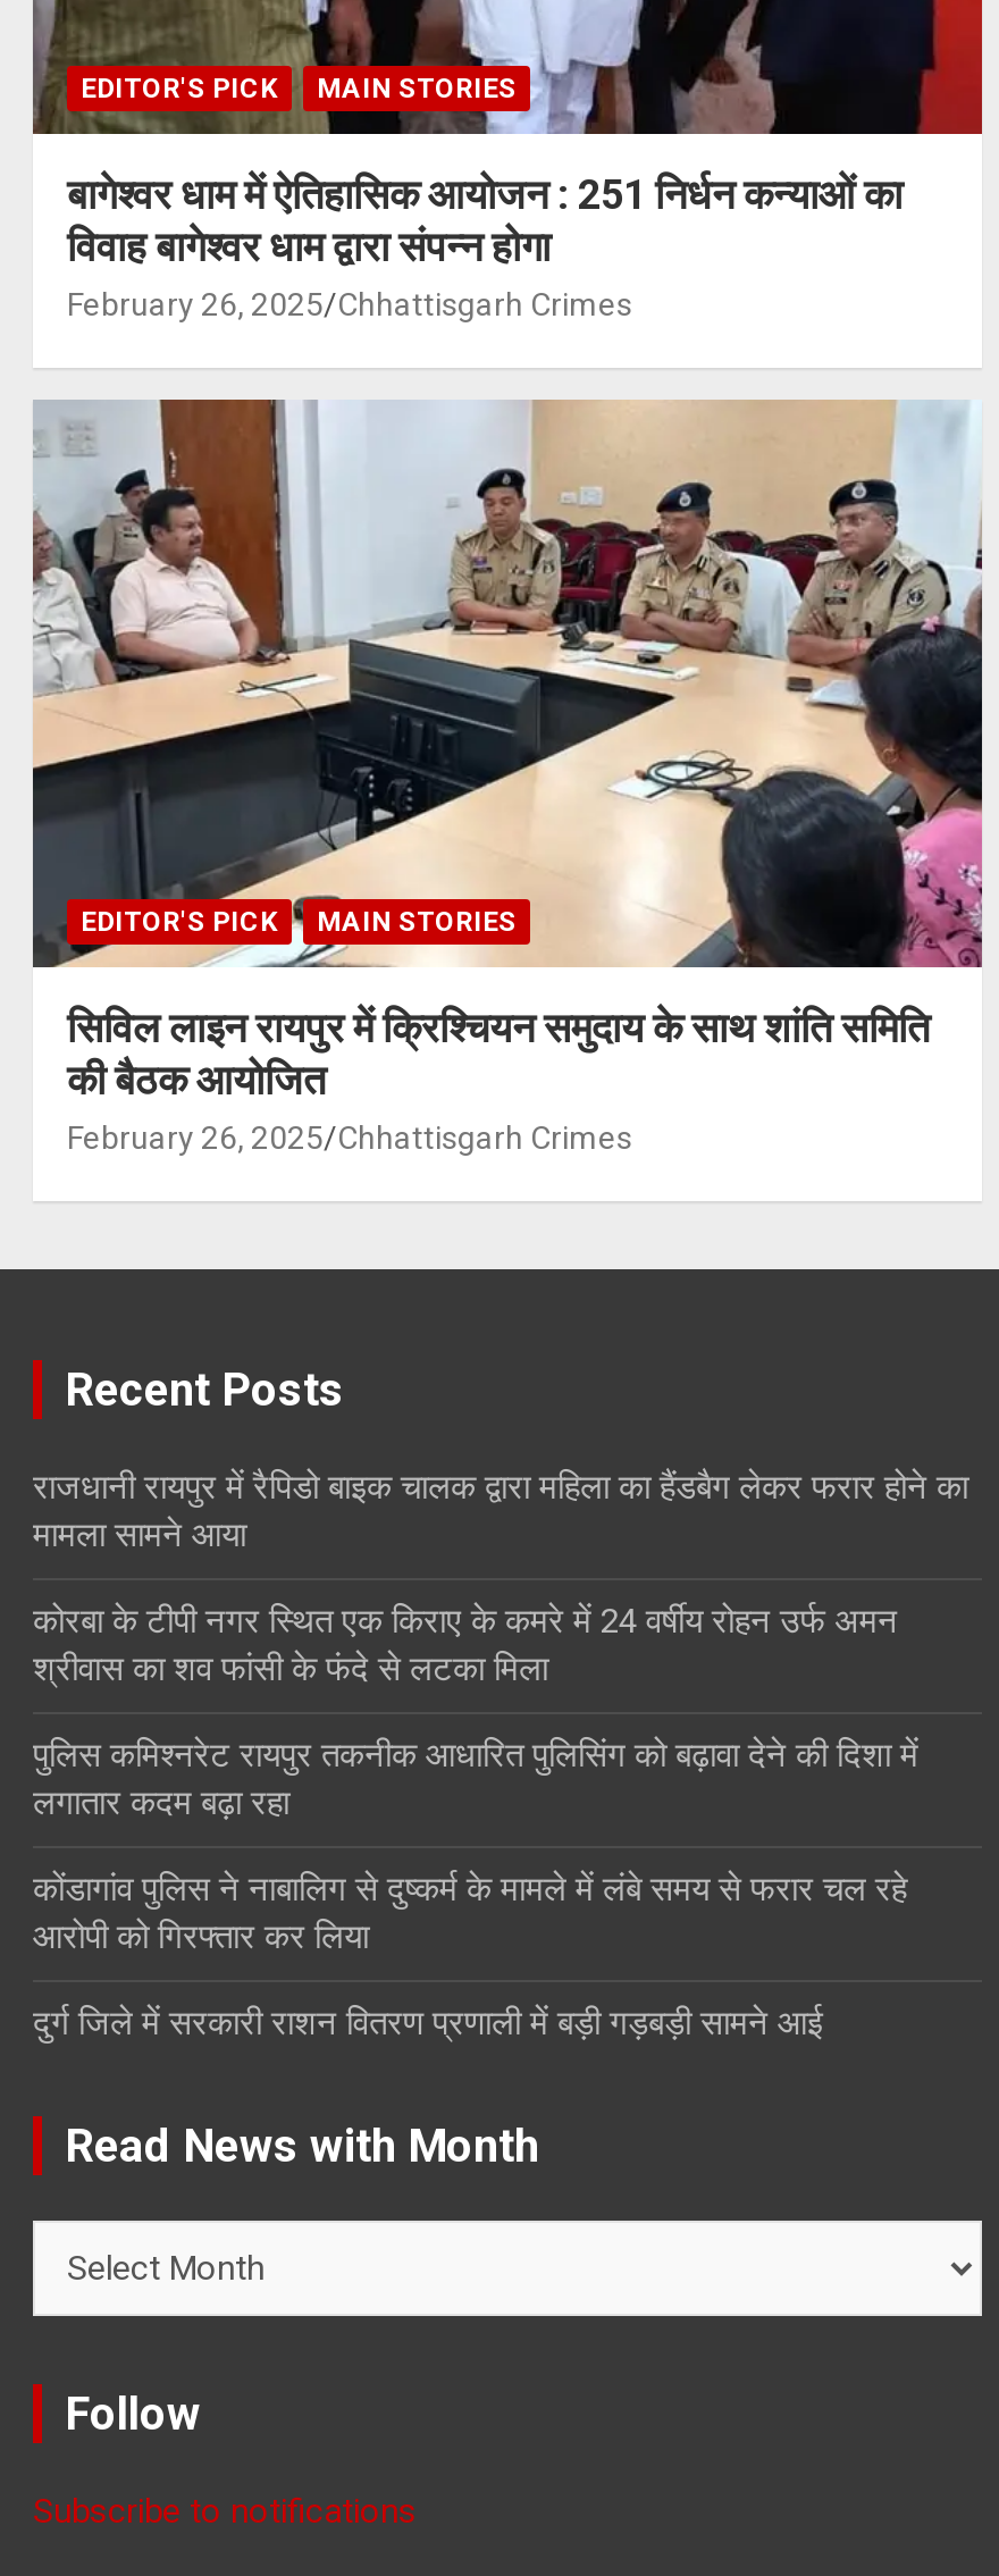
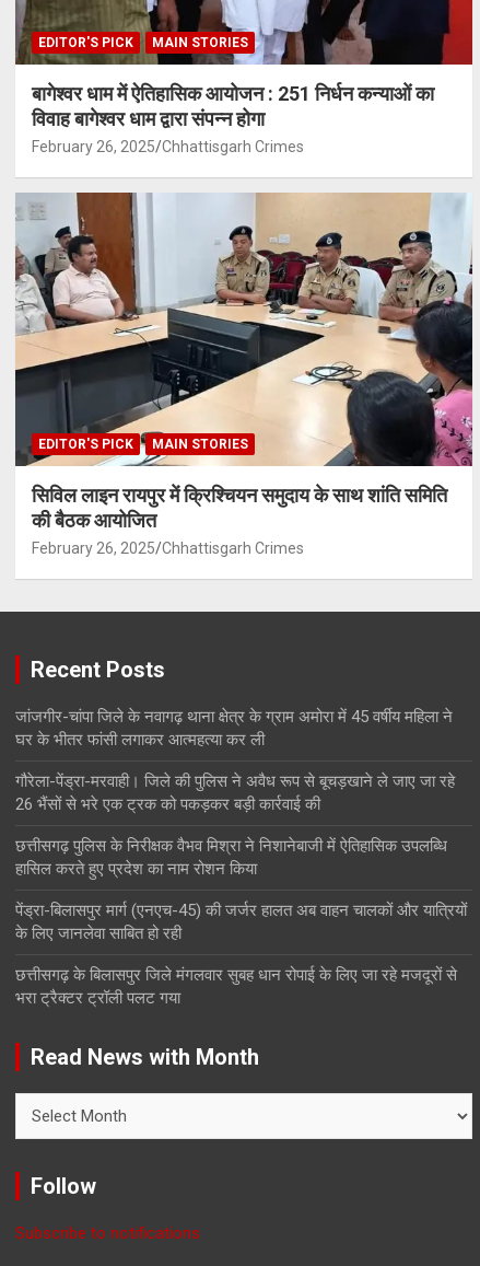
- राजधानी रायपुर में रैपिडो बाइक चालक द्वारा महिला का हैंडबैग लेकर फरार होने का
- मामला सामने आया
+ जांजगीर-चांपा जिले के नवागढ़ थाना क्षेत्र के ग्राम अमोरा में 45 वर्षीय महिला ने
+ घर के भीतर फांसी लगाकर आत्महत्या कर ली

- कोरबा के टीपी नगर स्थित एक किराए के कमरे में 24 वर्षीय रोहन उर्फ अमन
- श्रीवास का शव फांसी के फंदे से लटका मिला
+ गौरेला-पेंड्रा-मरवाही। जिले की पुलिस ने अवैध रूप से बूचड़खाने ले जाए जा रहे
+ 26 भैंसों से भरे एक ट्रक को पकड़कर बड़ी कार्रवाई की

- पुलिस कमिश्नरेट रायपुर तकनीक आधारित पुलिसिंग को बढ़ावा देने की दिशा में
- लगातार कदम बढ़ा रहा
+ छत्तीसगढ़ पुलिस के निरीक्षक वैभव मिश्रा ने निशानेबाजी में ऐतिहासिक उपलब्धि
+ हासिल करते हुए प्रदेश का नाम रोशन किया

- कोंडागांव पुलिस ने नाबालिग से दुष्कर्म के मामले में लंबे समय से फरार चल रहे
- आरोपी को गिरफ्तार कर लिया
+ पेंड्रा-बिलासपुर मार्ग (एनएच-45) की जर्जर हालत अब वाहन चालकों और यात्रियों
+ के लिए जानलेवा साबित हो रही

- दुर्ग जिले में सरकारी राशन वितरण प्रणाली में बड़ी गड़बड़ी सामने आई
+ छत्तीसगढ़ के बिलासपुर जिले मंगलवार सुबह धान रोपाई के लिए जा रहे मजदूरों से
+ भरा ट्रैक्टर ट्रॉली पलट गया
